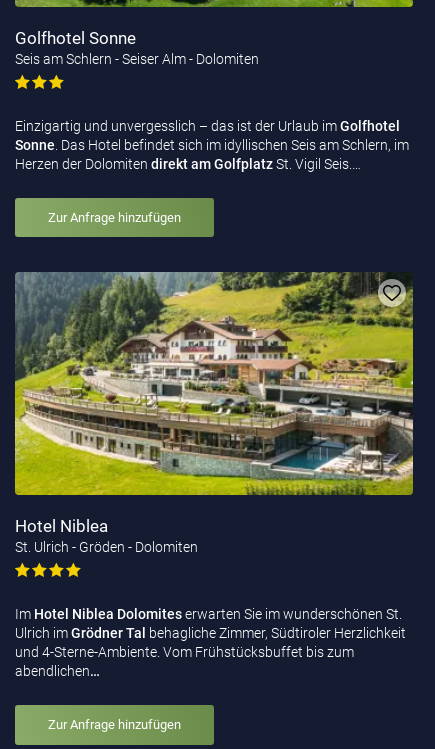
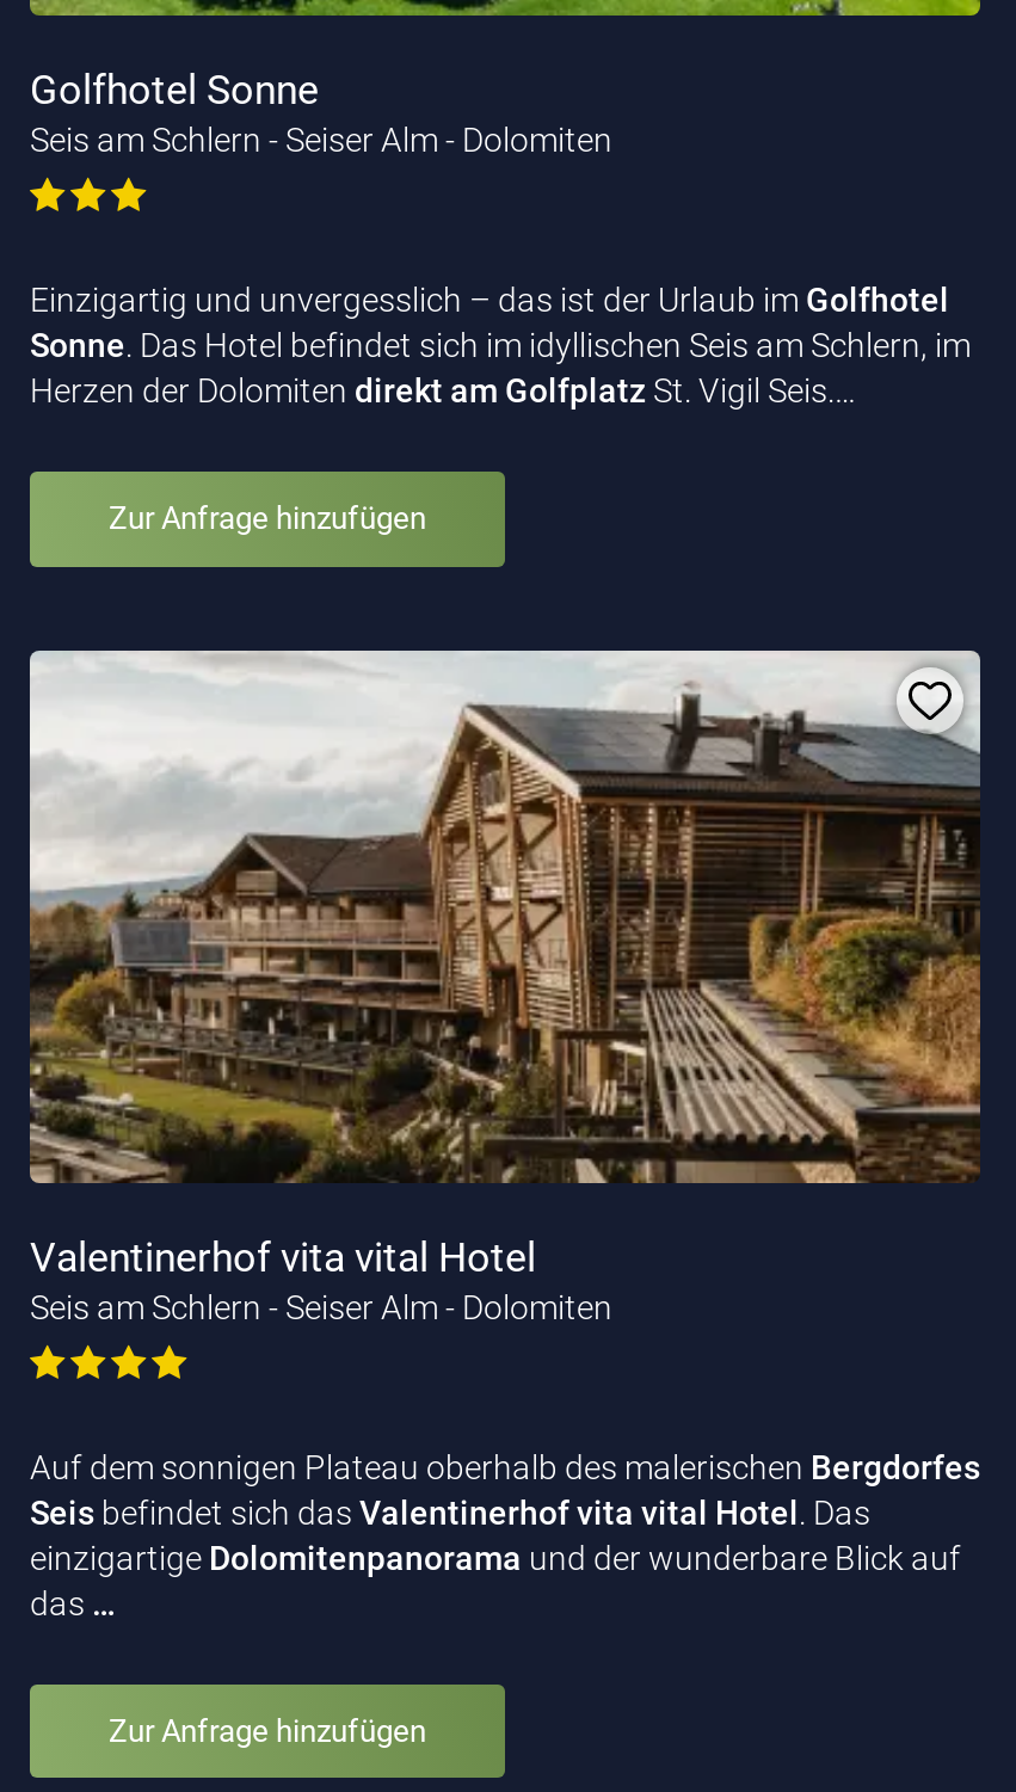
- [image]
- Hotel Niblea
- St. Ulrich - Gröden - Dolomiten
+ [image]
+ Valentinerhof vita vital Hotel
+ Seis am Schlern - Seiser Alm - Dolomiten

- Im Hotel Niblea Dolomites erwarten Sie im wunderschönen St.
- Ulrich im Grödner Tal behagliche Zimmer, Südtiroler Herzlichkeit
- und 4-Sterne-Ambiente. Vom Frühstücksbuffet bis zum
- abendlichen…
+ Auf dem sonnigen Plateau oberhalb des malerischen Bergdorfes
+ Seis befindet sich das Valentinerhof vita vital Hotel. Das
+ einzigartige Dolomitenpanorama und der wunderbare Blick auf
+ das …
